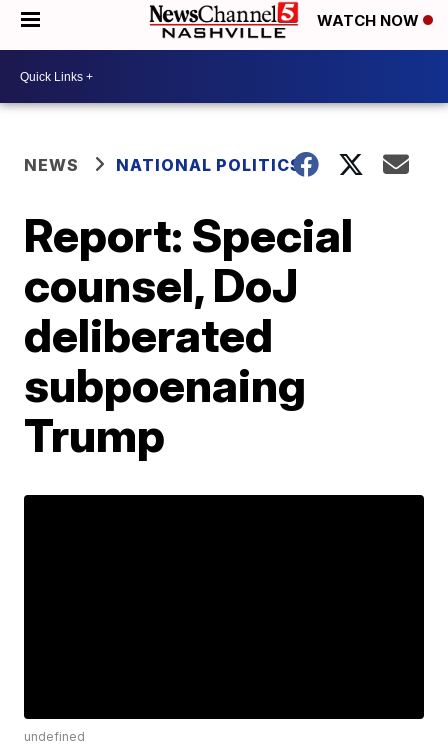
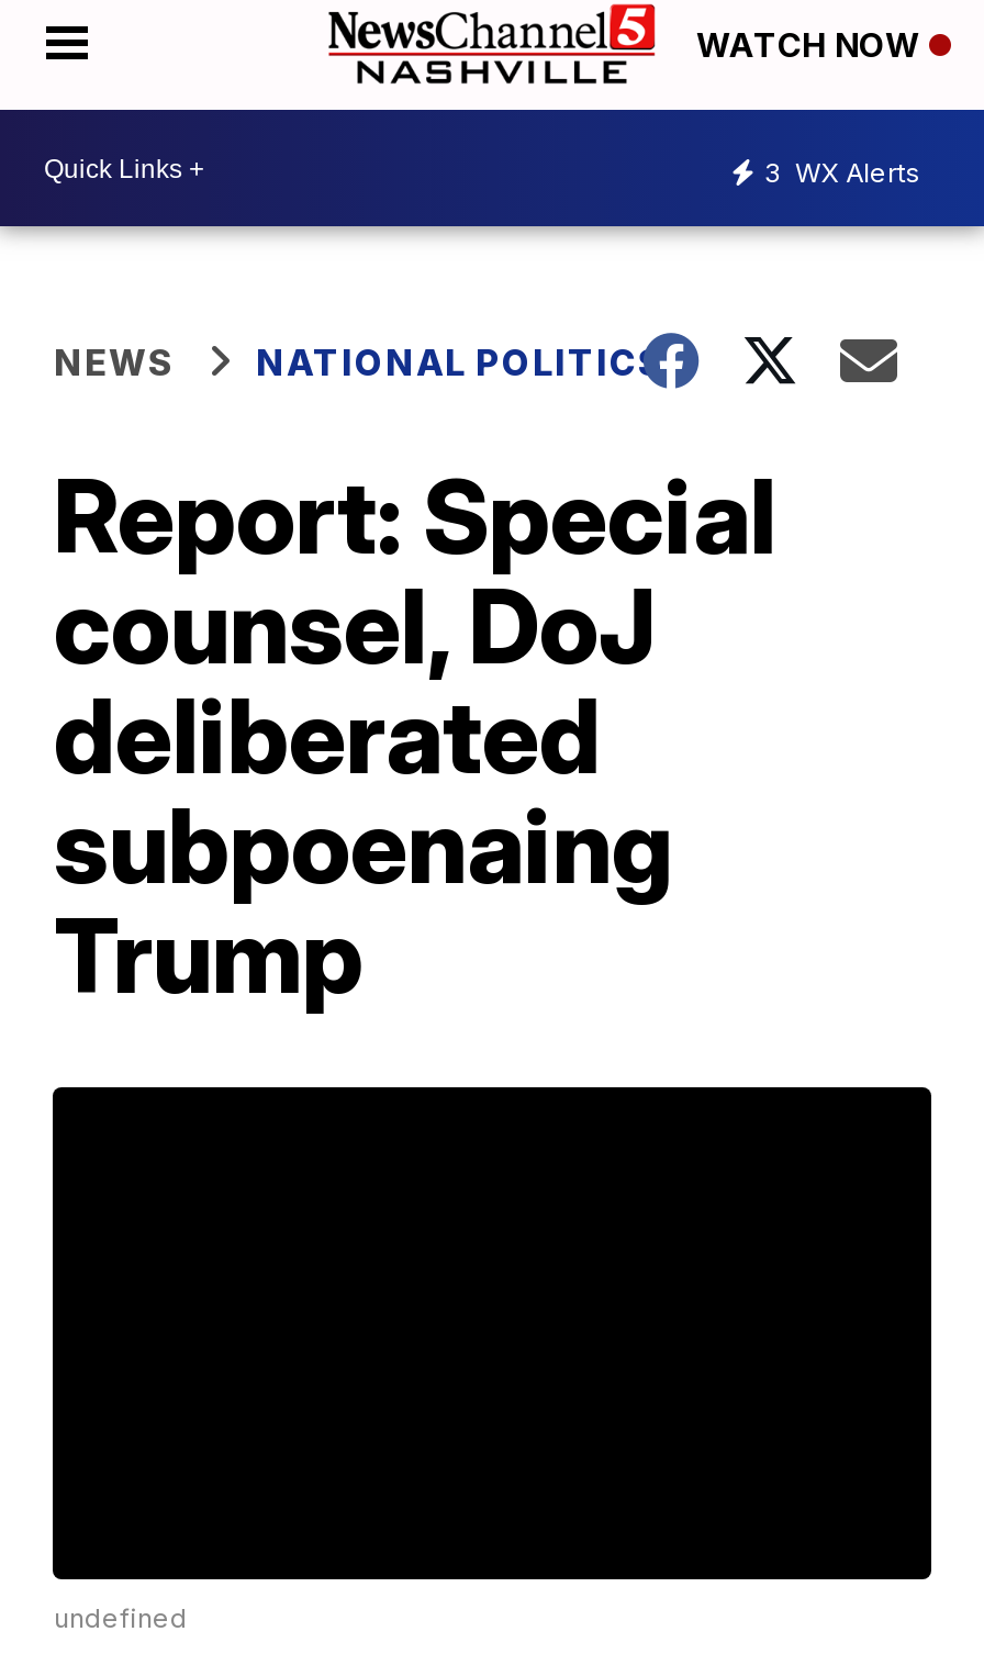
+ 3 WX Alerts
